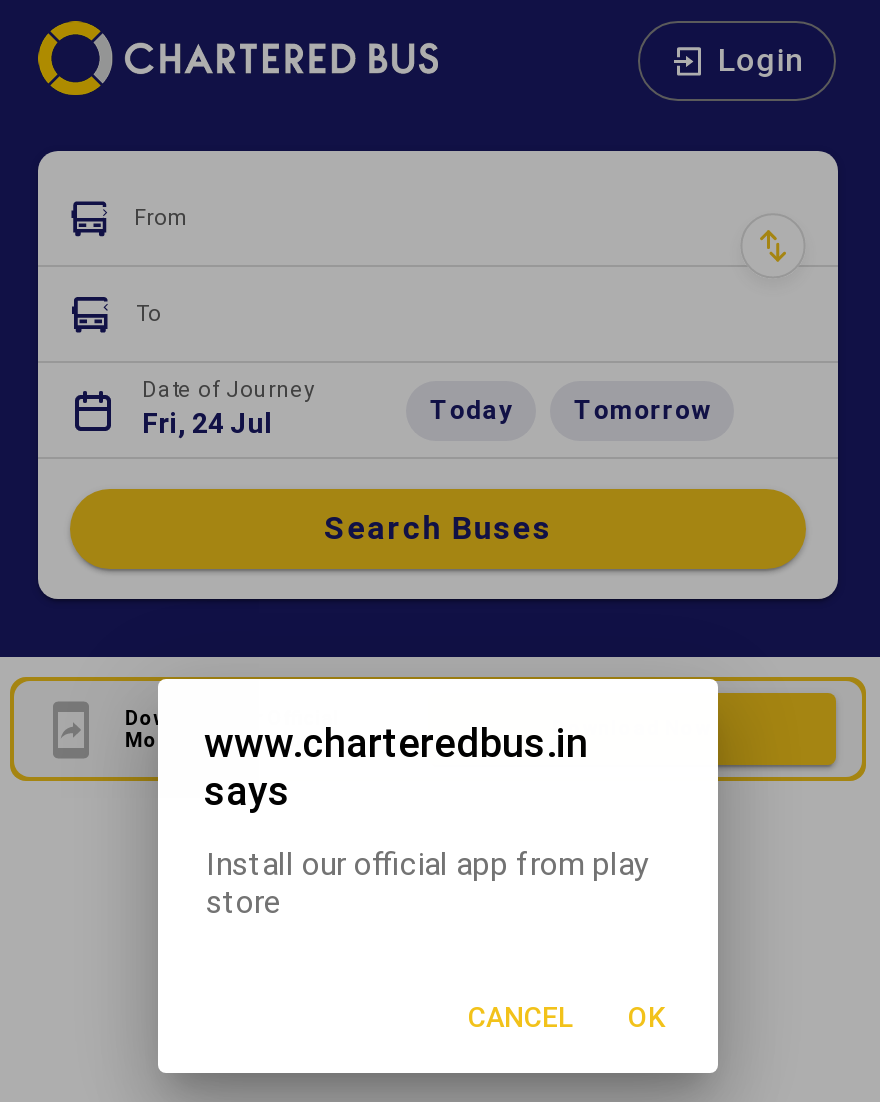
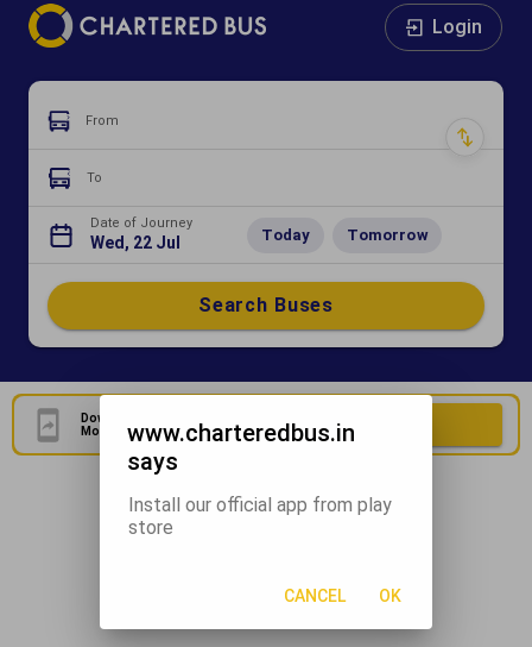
- Fri, 24 Jul
+ Wed, 22 Jul
